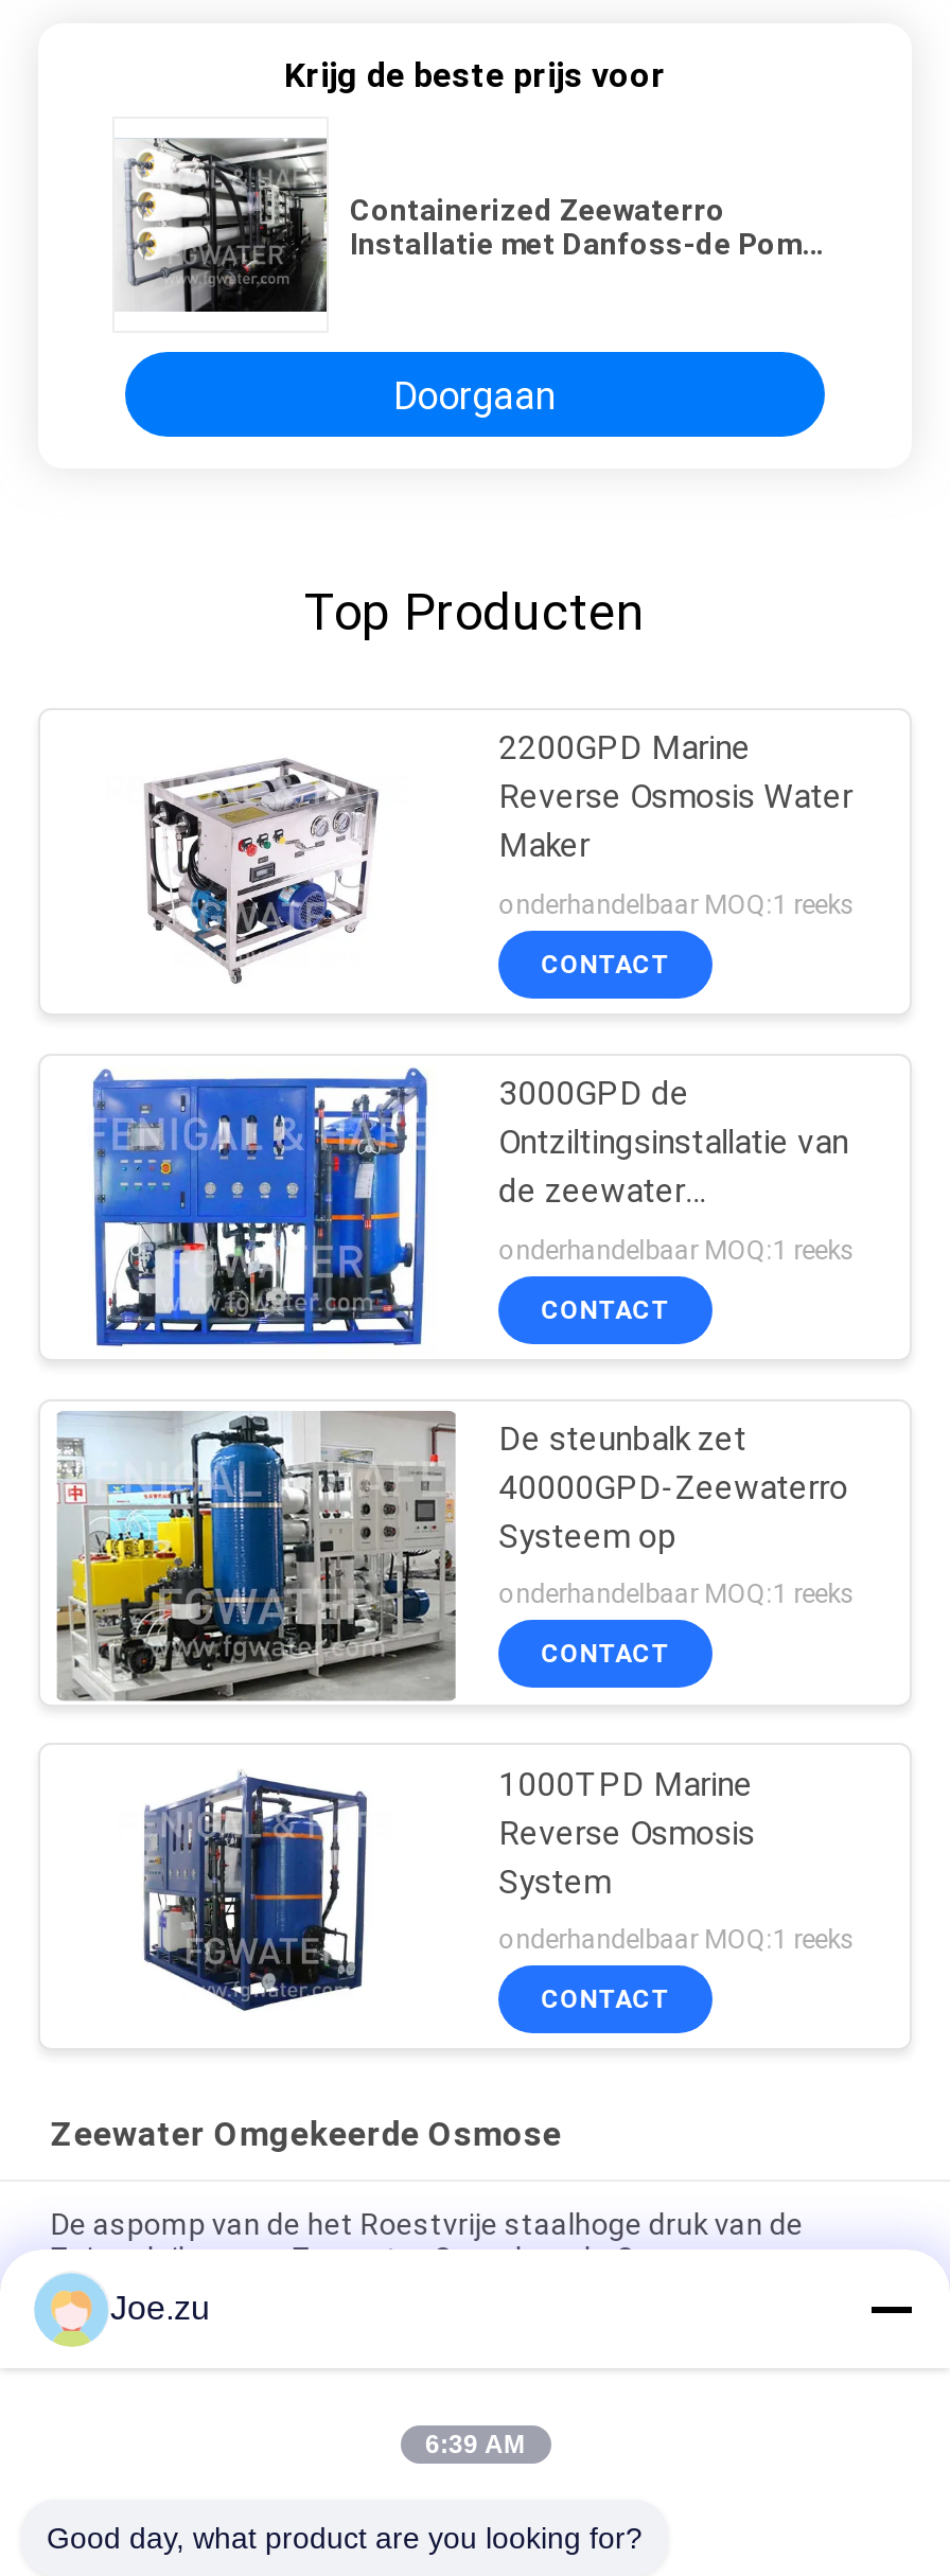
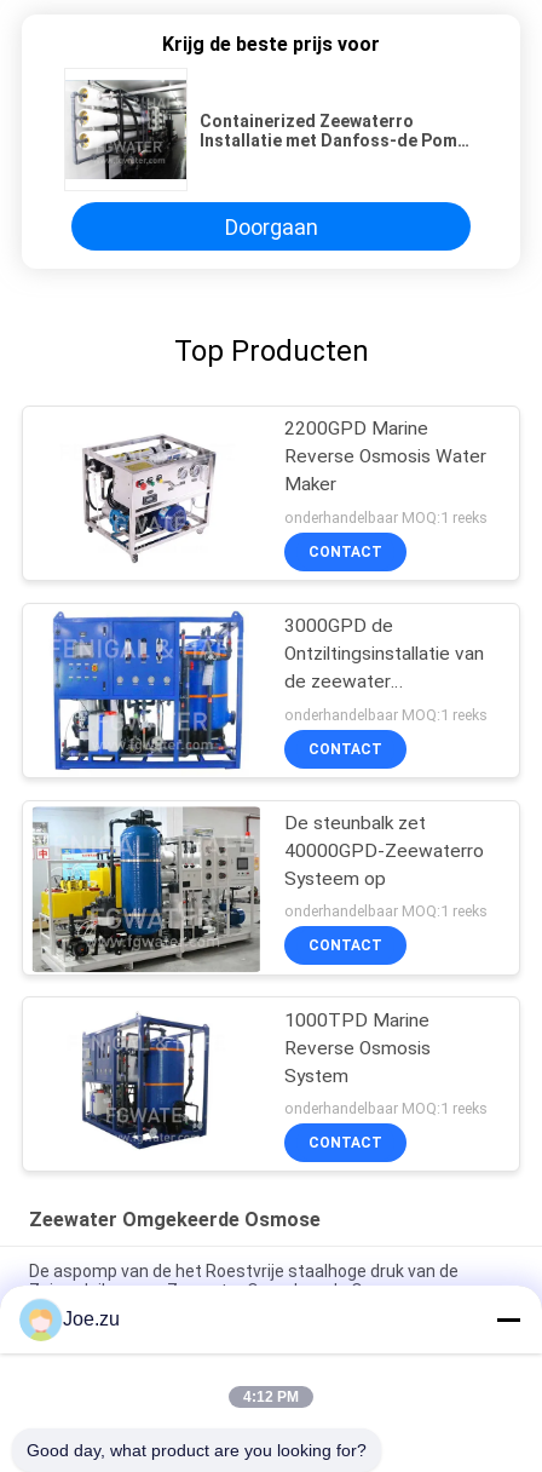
- 6:39 AM
+ 4:12 PM
